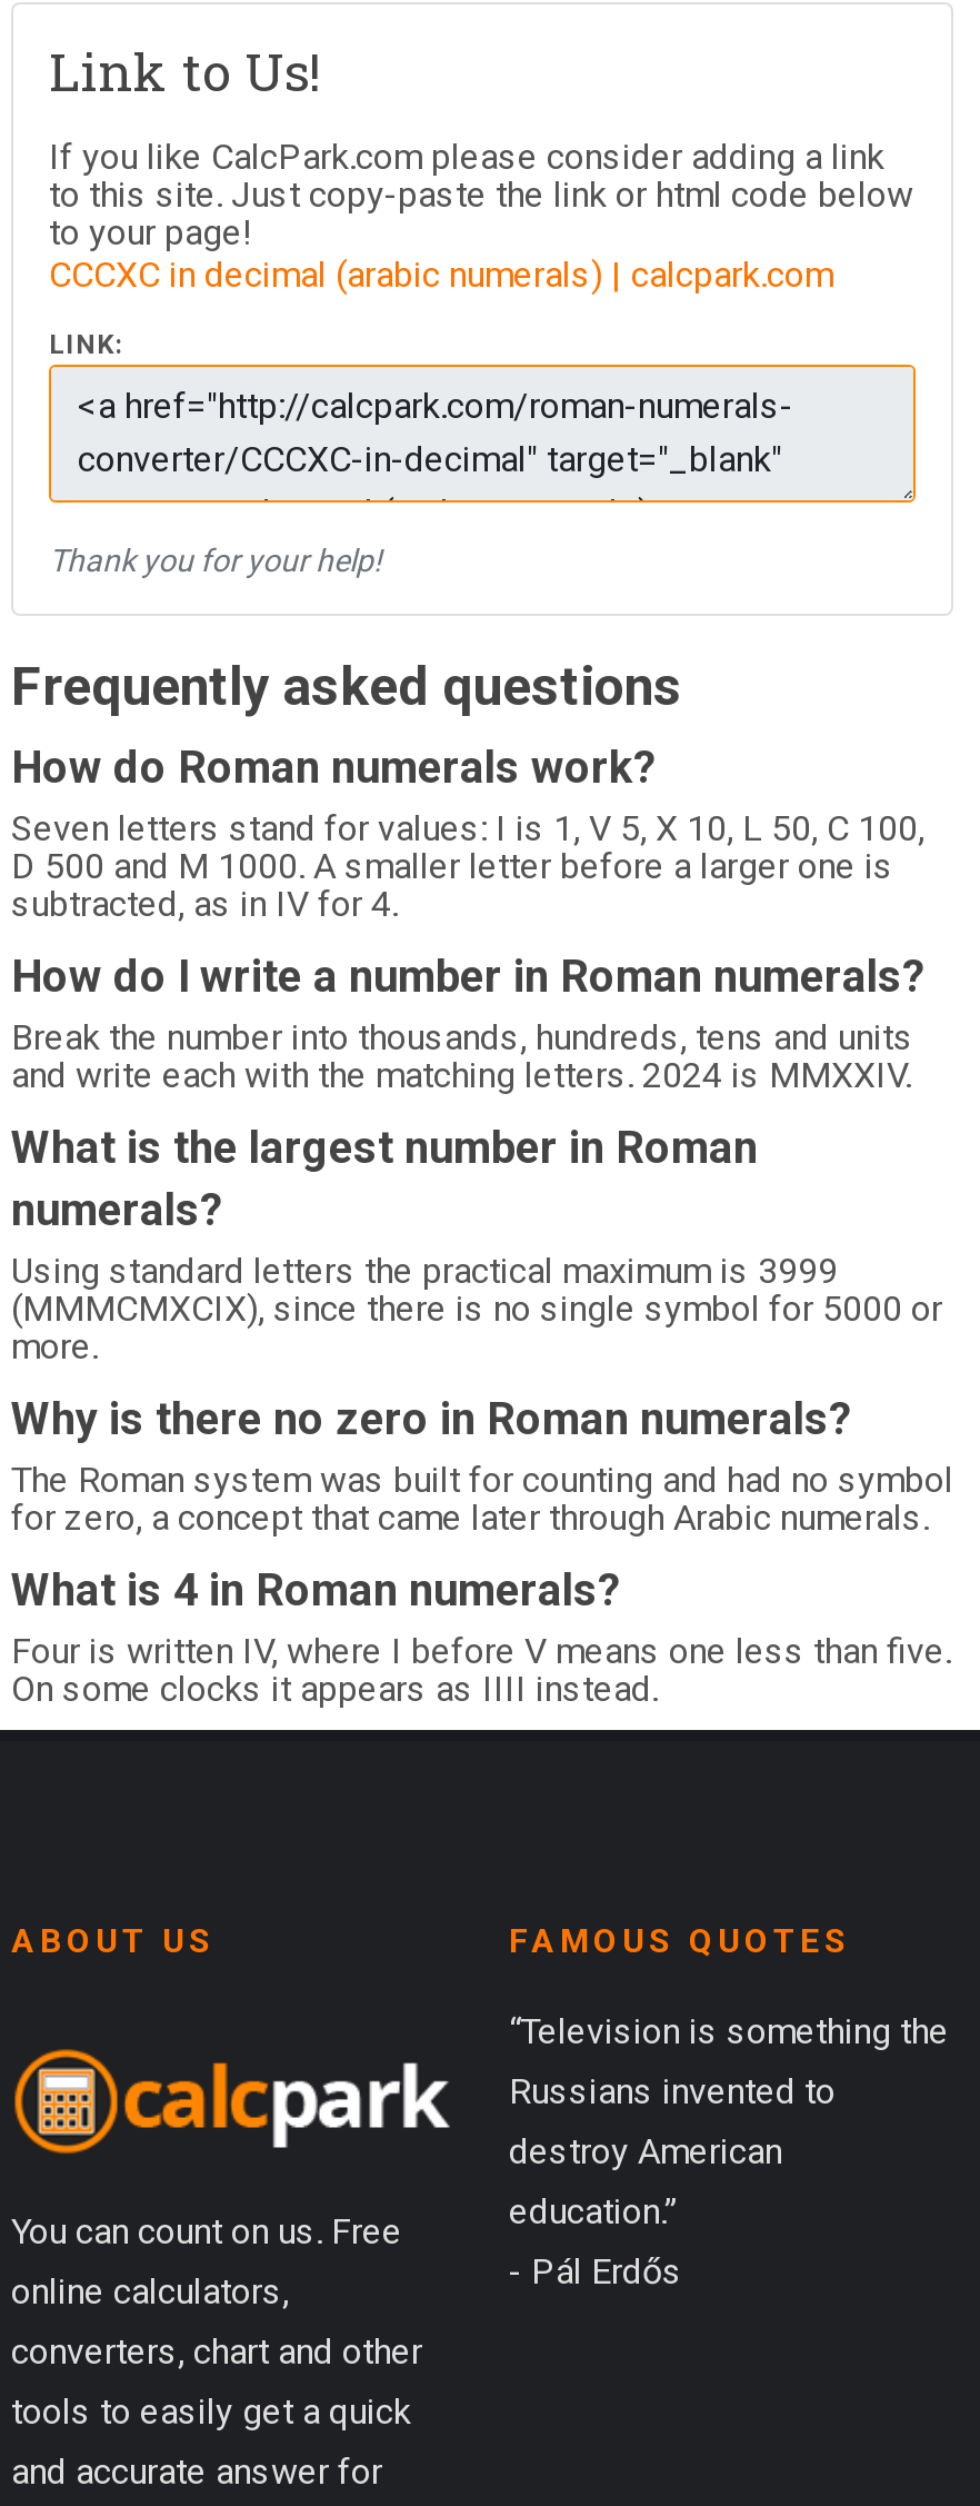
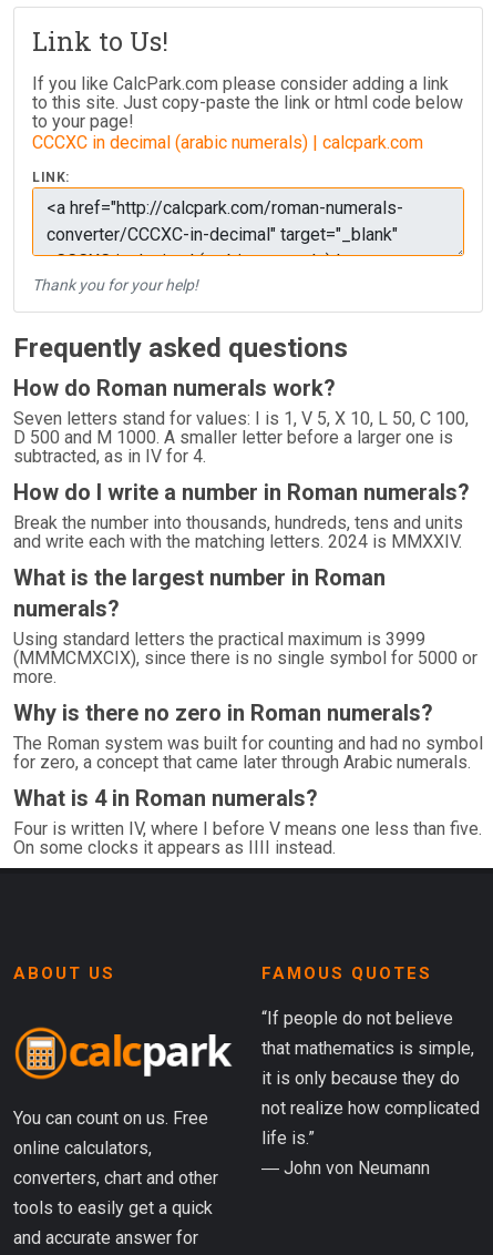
- “Television is something the
- Russians invented to
- destroy American
- education.”
- - Pál Erdős
+ “If people do not believe
+ that mathematics is simple,
+ it is only because they do
+ not realize how complicated
+ life is.”
+ ― John von Neumann
